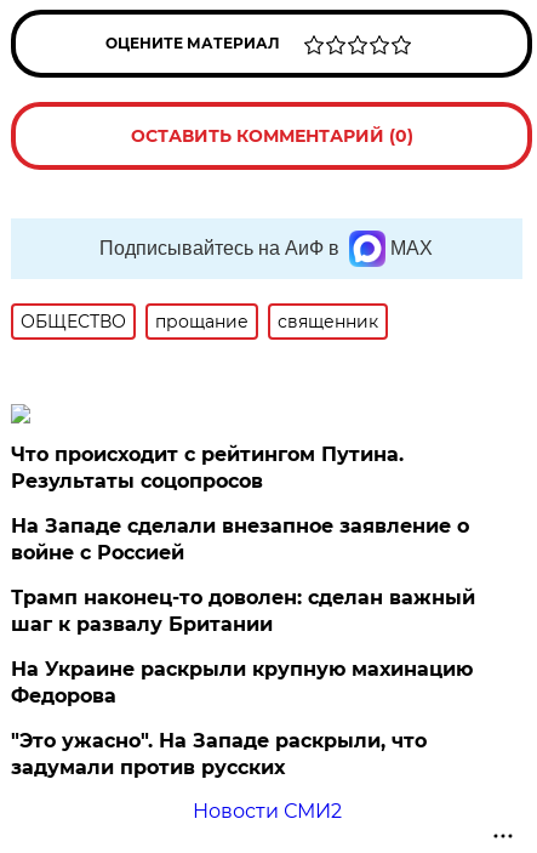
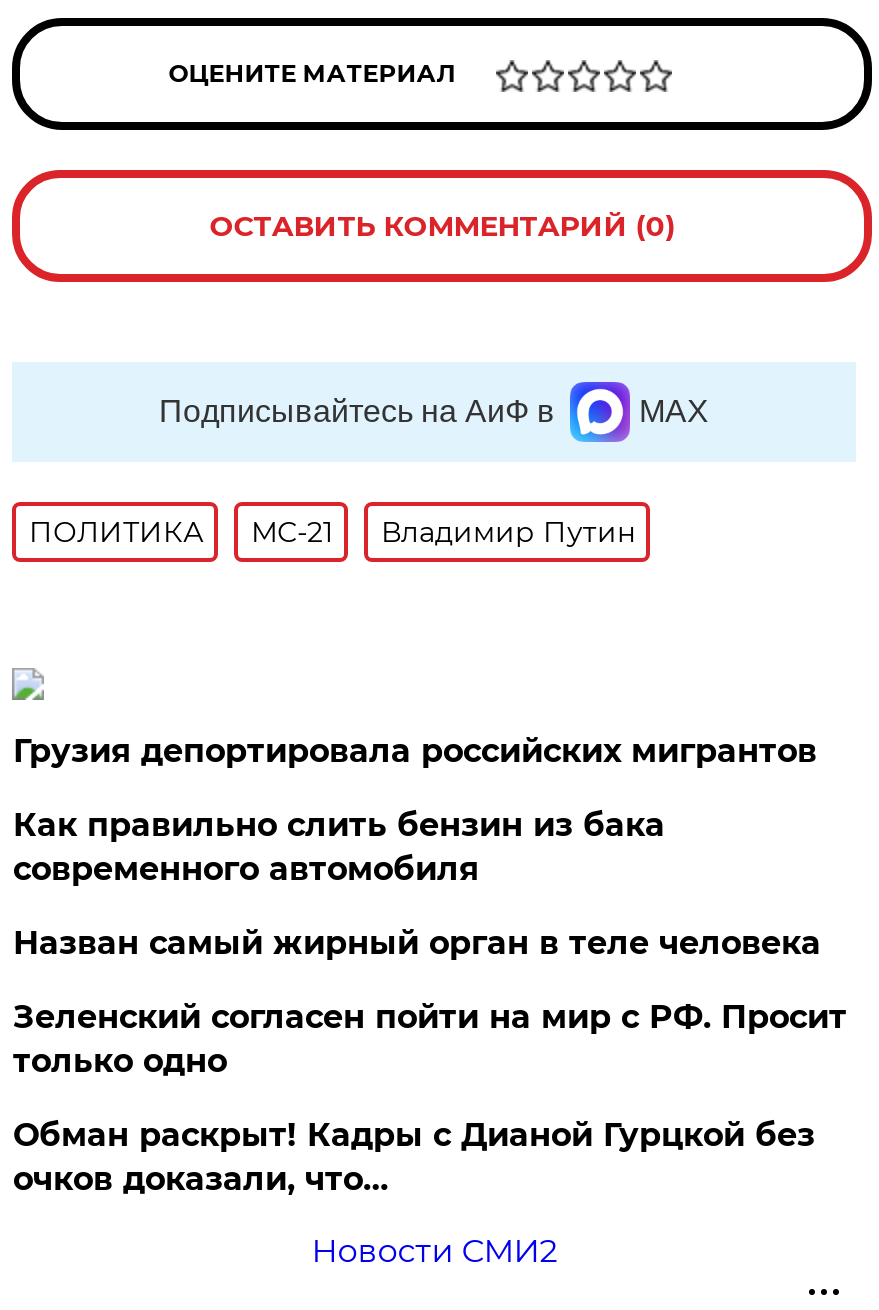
- ОБЩЕСТВО
- прощание
- священник
+ ПОЛИТИКА
+ МС-21
+ Владимир Путин

- Что происходит с рейтингом Путина.
- Результаты соцопросов
+ Грузия депортировала российских мигрантов

- На Западе сделали внезапное заявление о
- войне с Россией
+ Как правильно слить бензин из бака
+ современного автомобиля

- Трамп наконец-то доволен: сделан важный
- шаг к развалу Британии
+ Назван самый жирный орган в теле человека

- На Украине раскрыли крупную махинацию
- Федорова
+ Зеленский согласен пойти на мир с РФ. Просит
+ только одно

- "Это ужасно". На Западе раскрыли, что
- задумали против русских
+ Обман раскрыт! Кадры с Дианой Гурцкой без
+ очков доказали, что…
